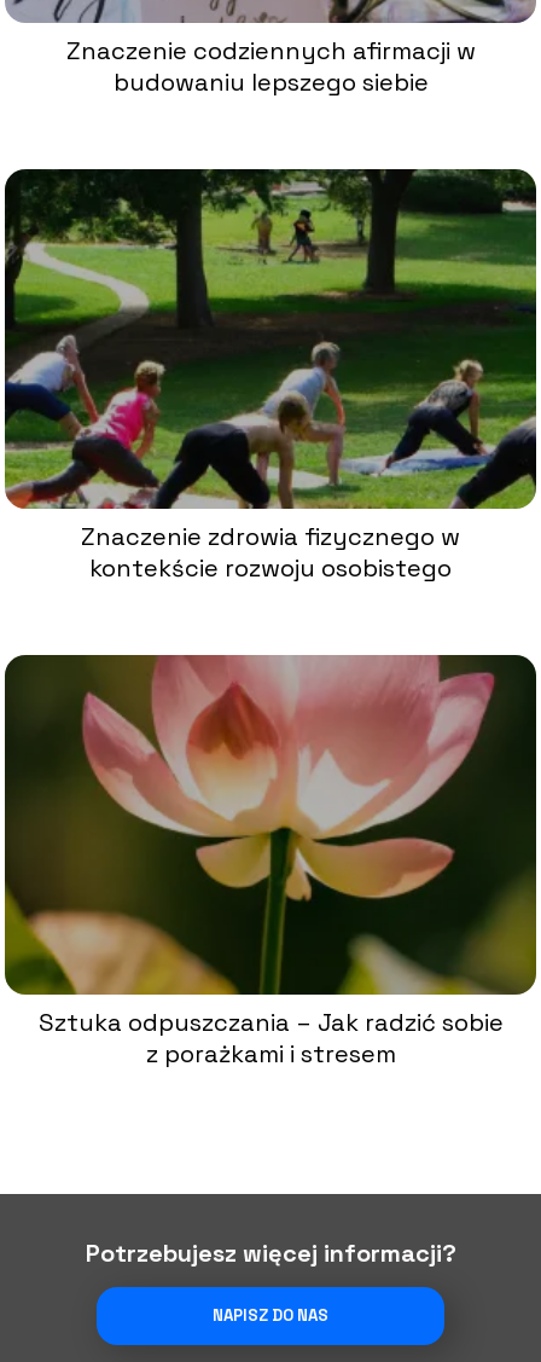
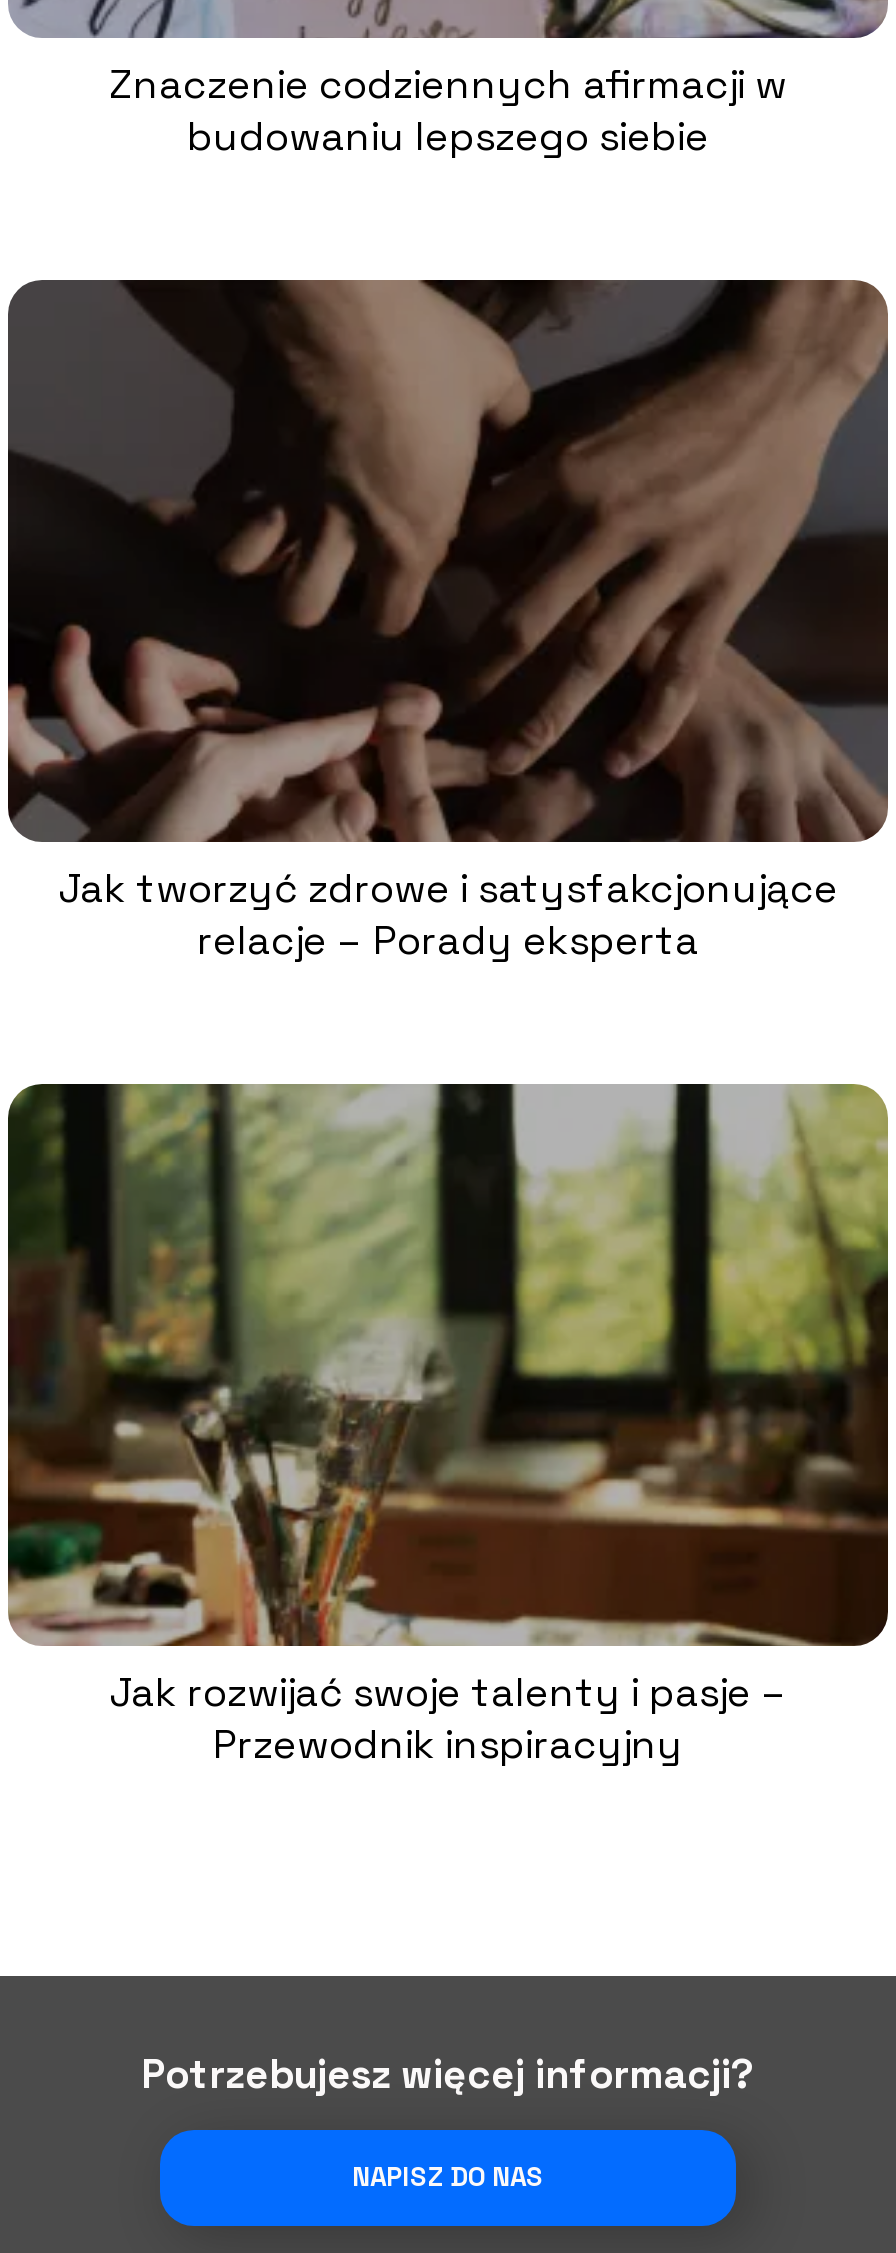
- [image]
- Znaczenie zdrowia fizycznego w
- kontekście rozwoju osobistego
+ [image]
+ Jak tworzyć zdrowe i satysfakcjonujące
+ relacje – Porady eksperta

- [image]
- Sztuka odpuszczania – Jak radzić sobie
- z porażkami i stresem
+ [image]
+ Jak rozwijać swoje talenty i pasje –
+ Przewodnik inspiracyjny
